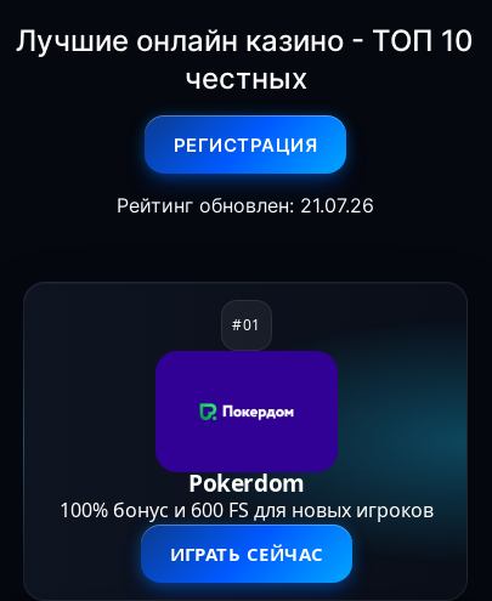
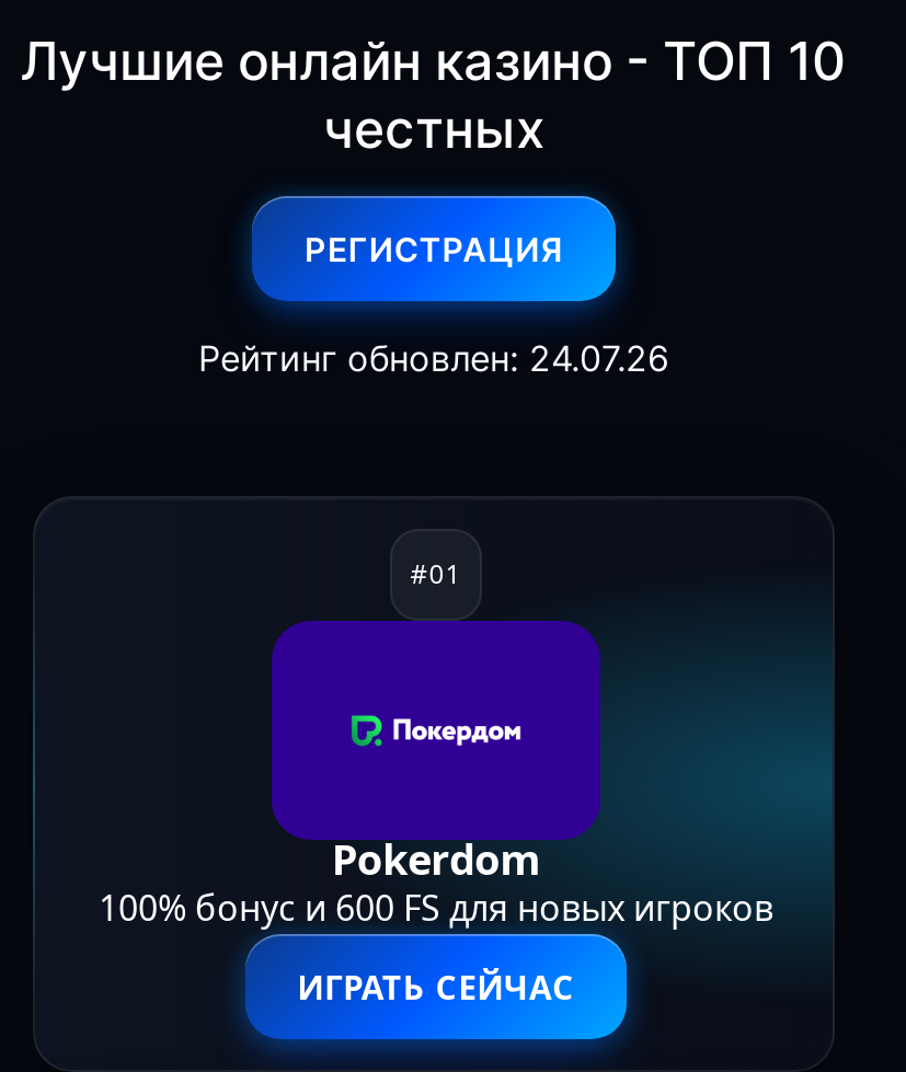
- Рейтинг обновлен: 21.07.26
+ Рейтинг обновлен: 24.07.26
